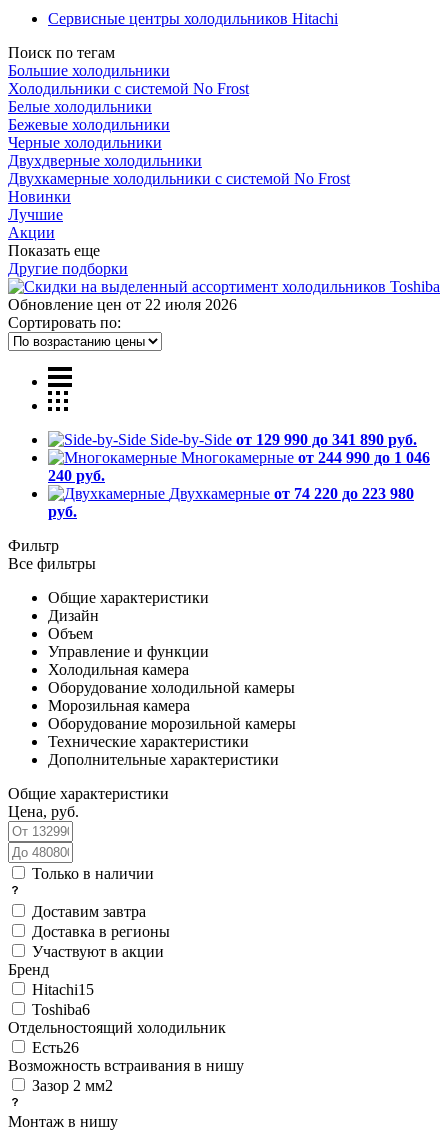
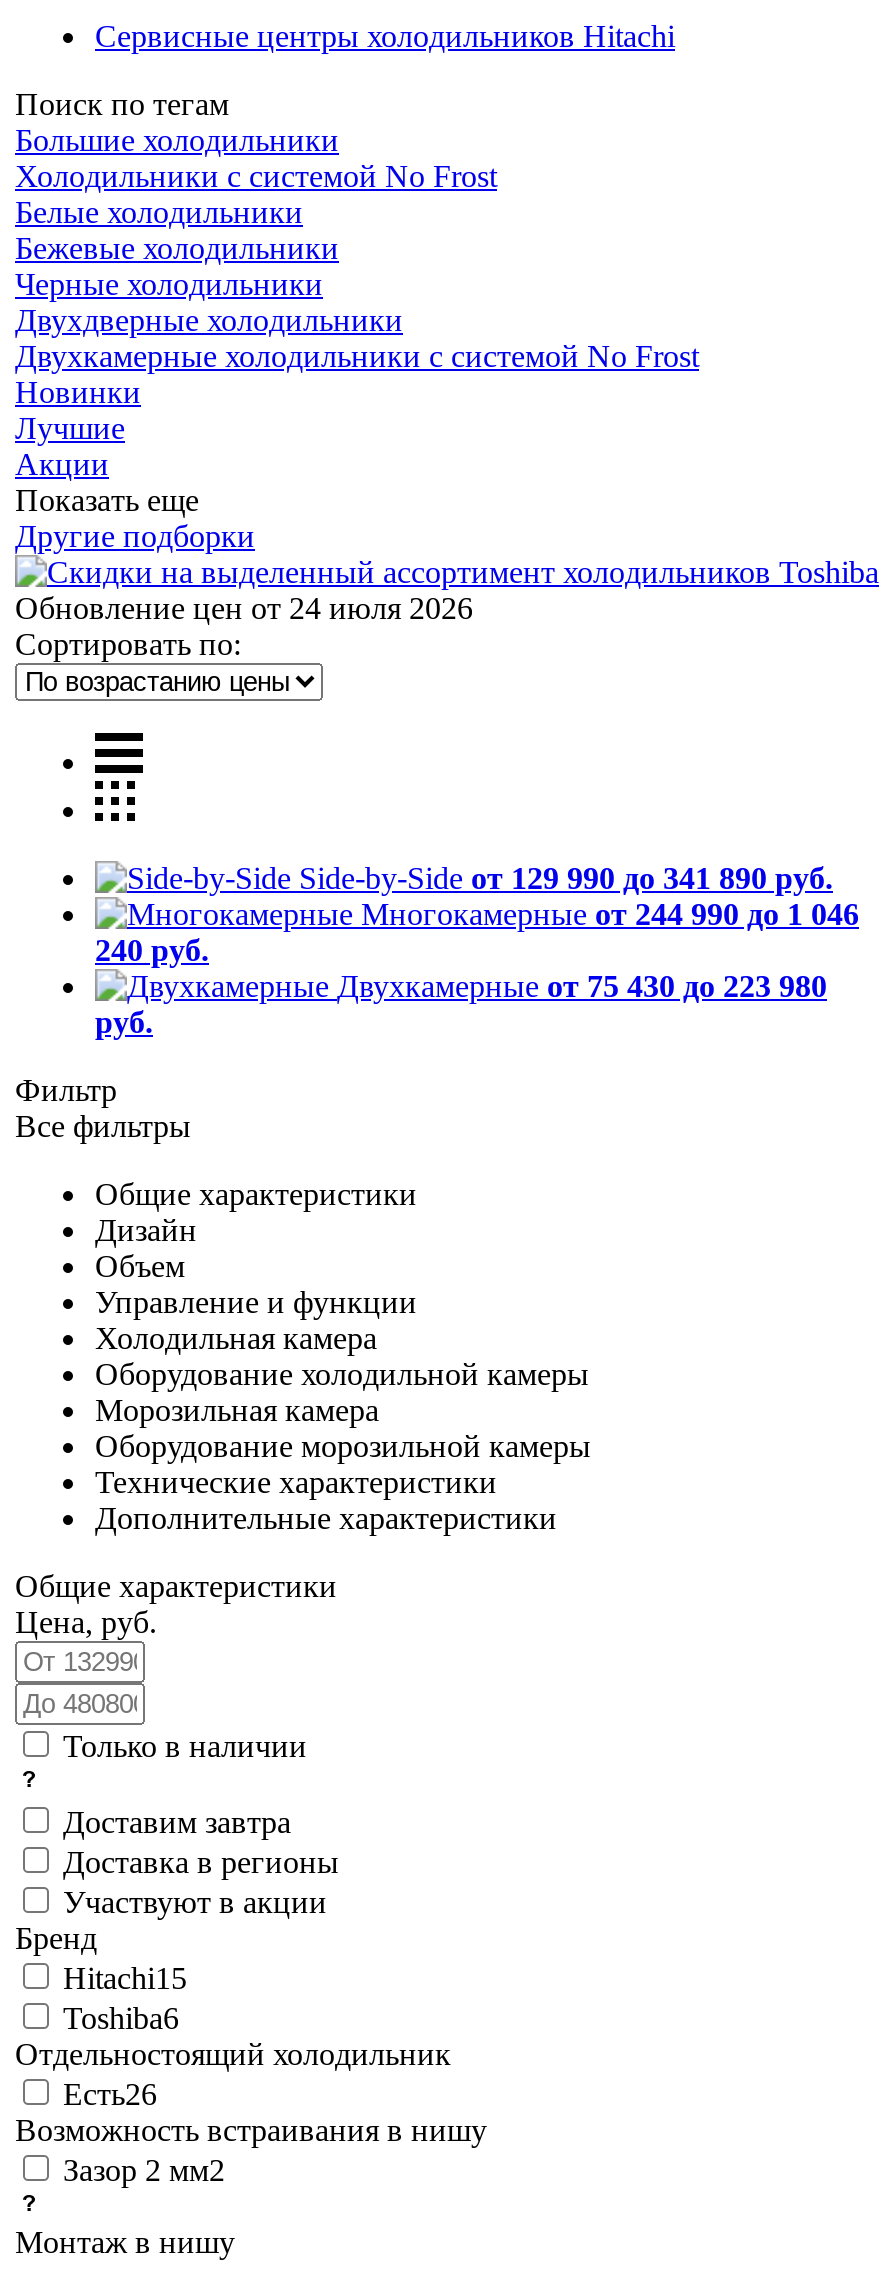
- Обновление цен от 22 июля 2026
+ Обновление цен от 24 июля 2026

- Двухкамерные от 74 220 до 223 980
+ Двухкамерные от 75 430 до 223 980
